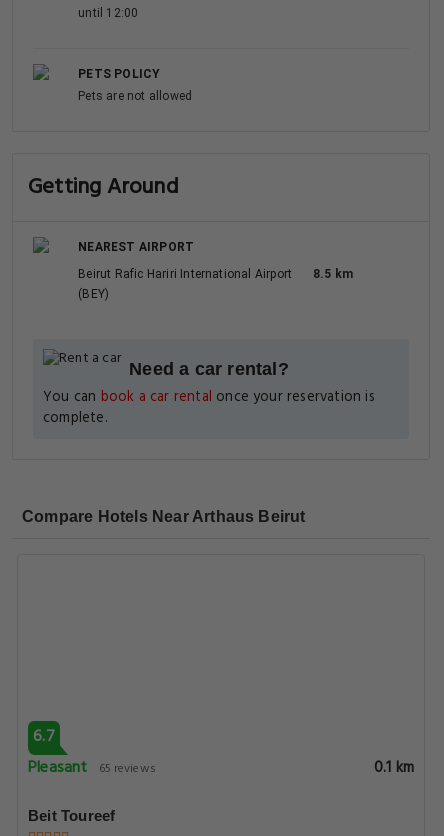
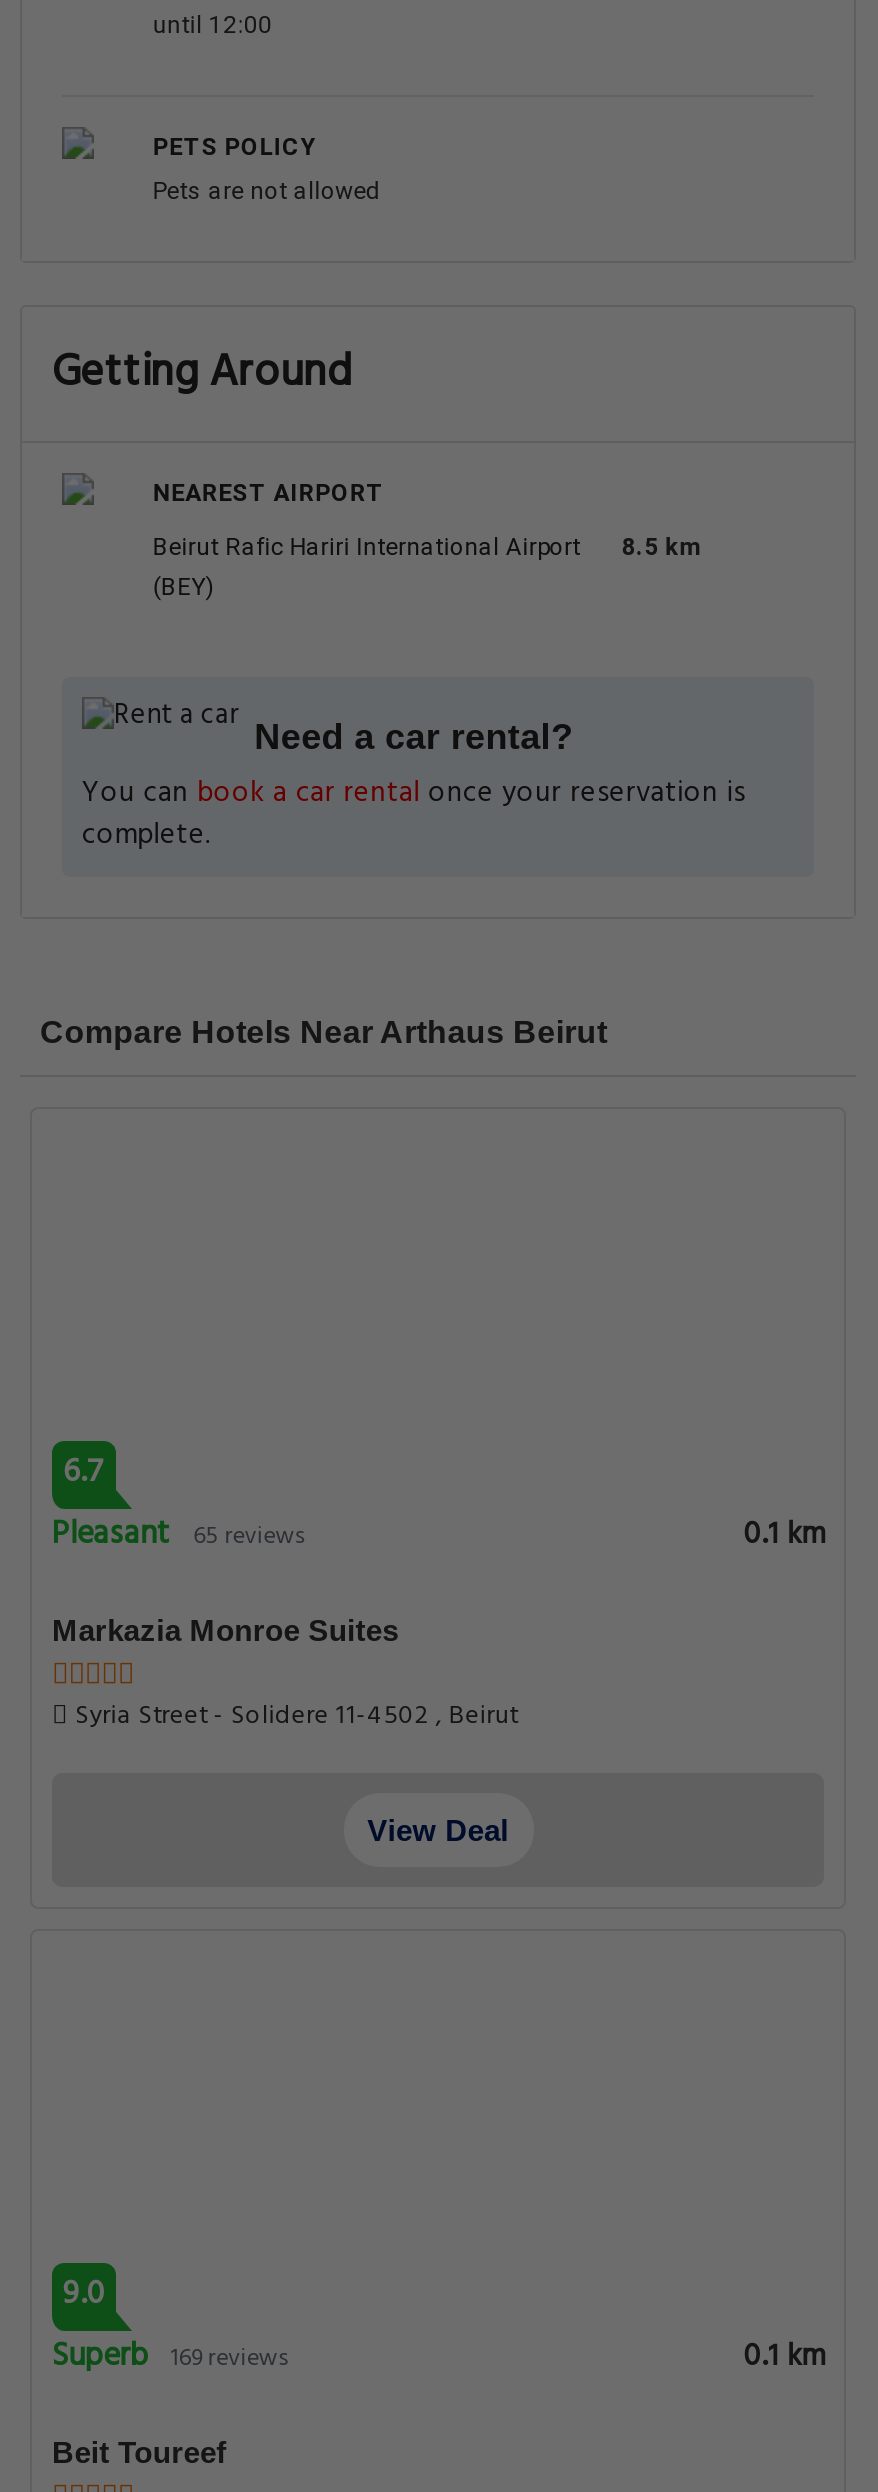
+ Markazia Monroe Suites
+ Syria Street - Solidere 11-4502 , Beirut
+ View Deal

+ 9.0
+ Superb 169 reviews
+ 0.1 km
